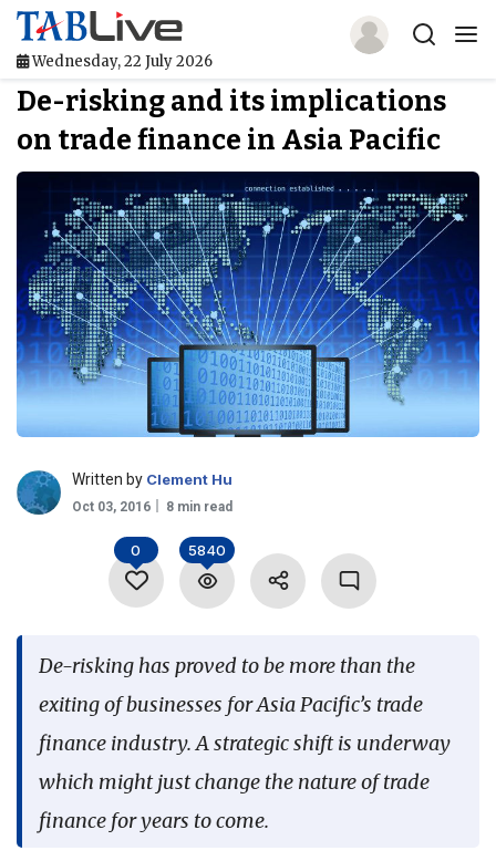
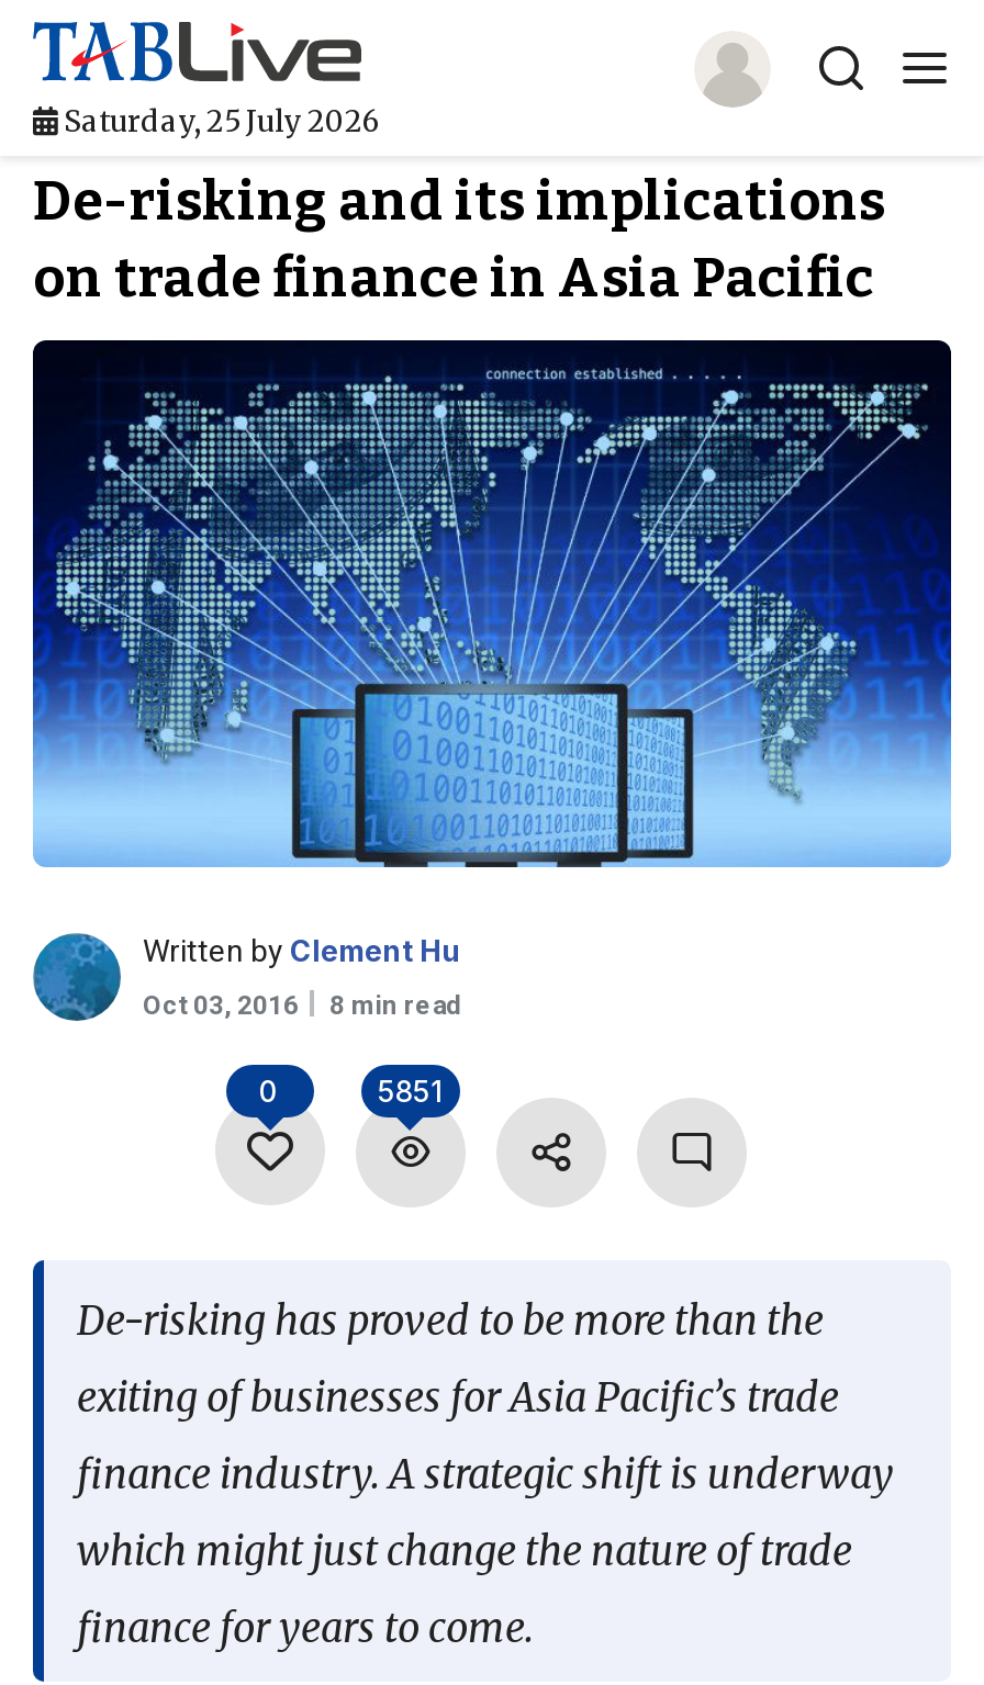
- Wednesday, 22 July 2026
+ Saturday, 25 July 2026

- 5840
+ 5851
